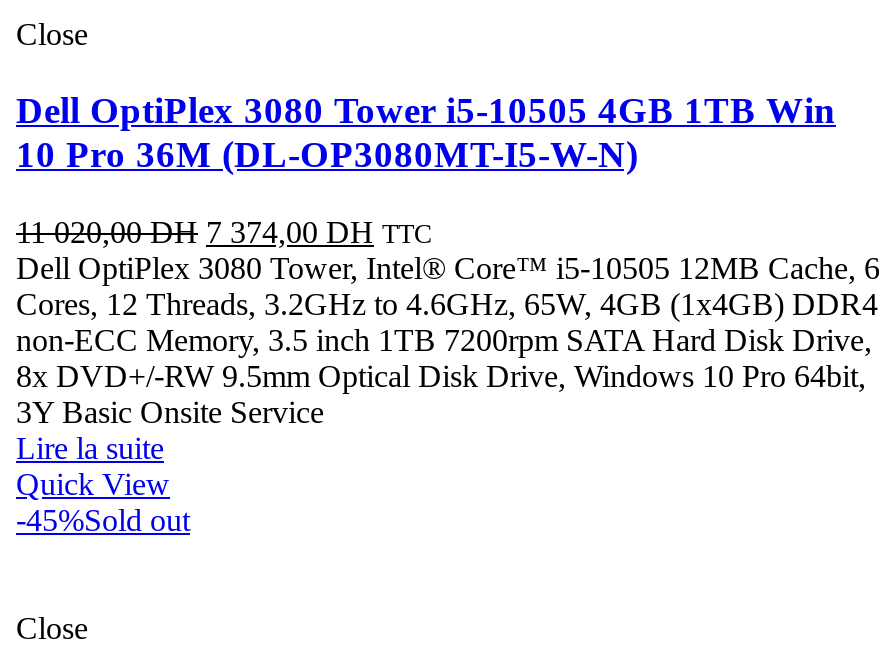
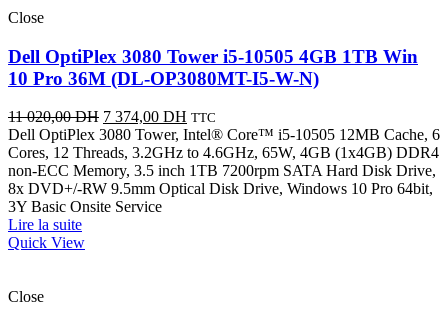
- -45%Sold out
